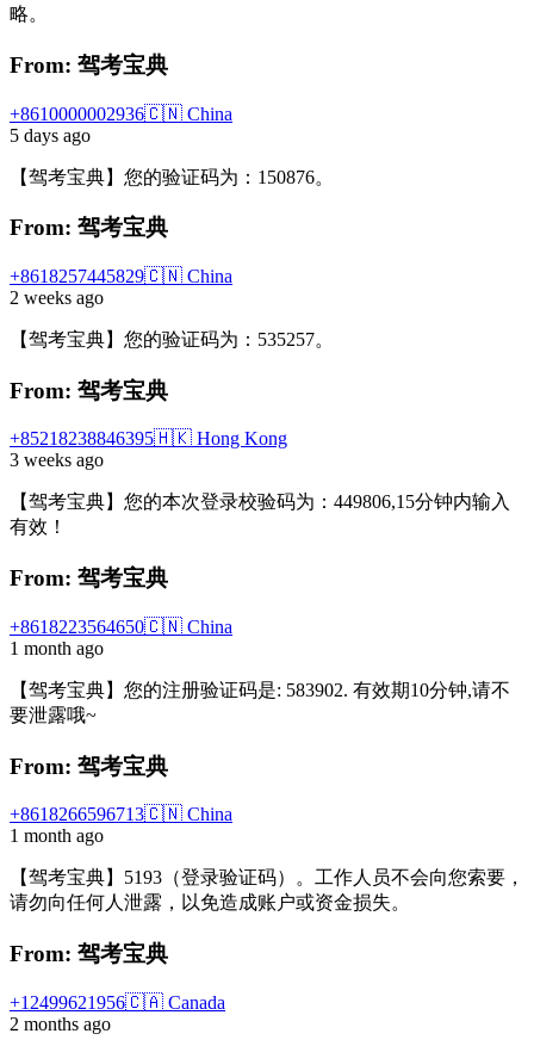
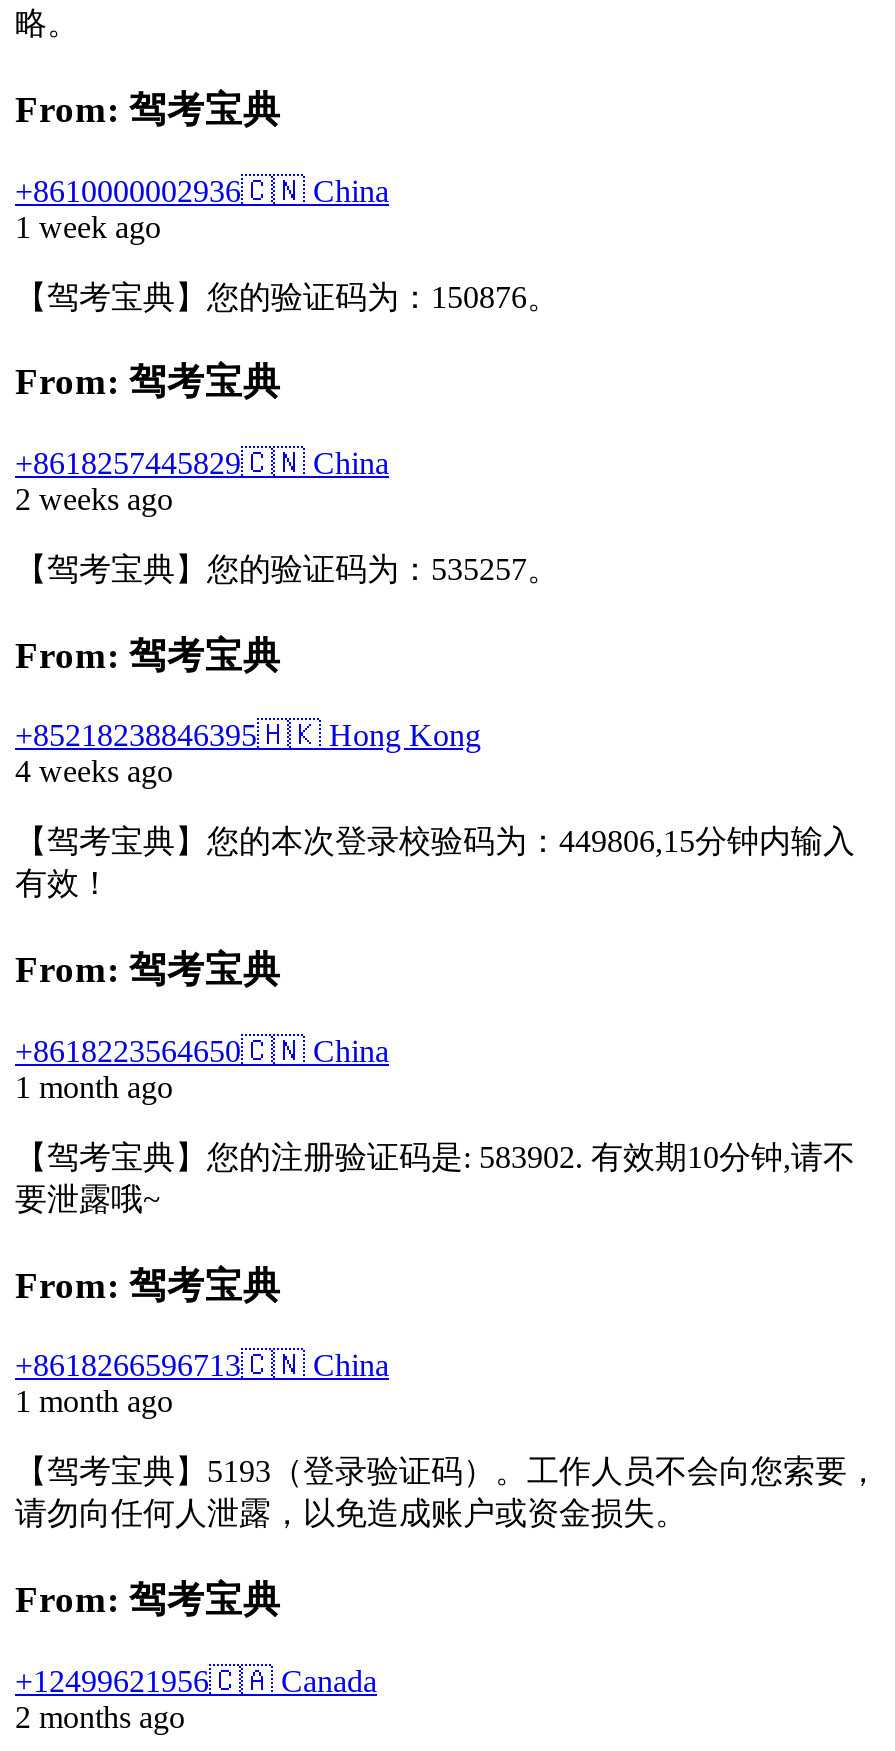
- 5 days ago
+ 1 week ago

- 3 weeks ago
+ 4 weeks ago
